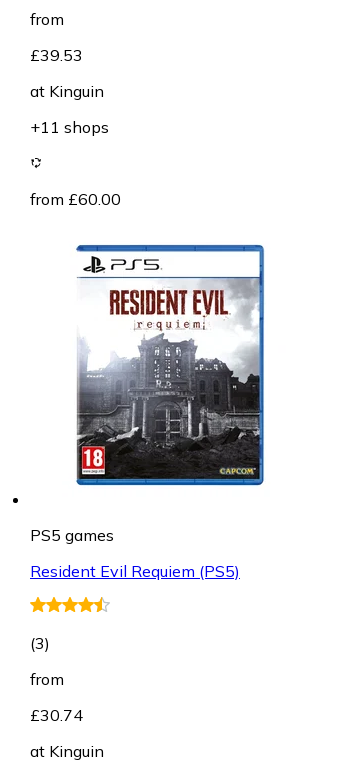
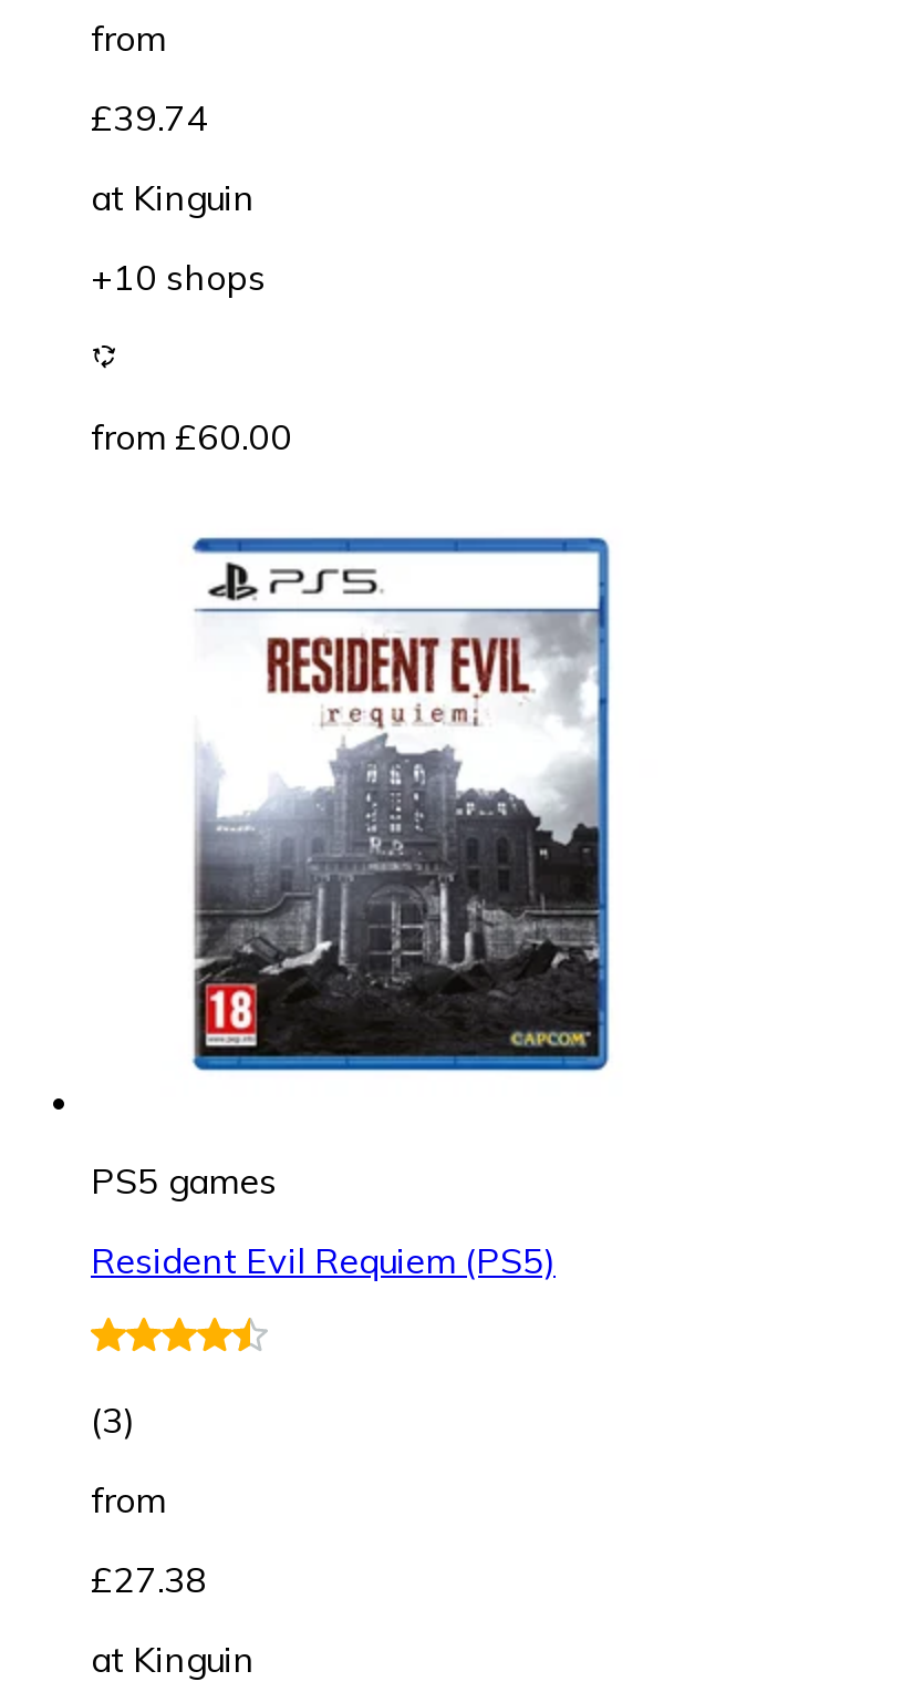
- £39.53
+ £39.74

- +11 shops
+ +10 shops

- £30.74
+ £27.38
